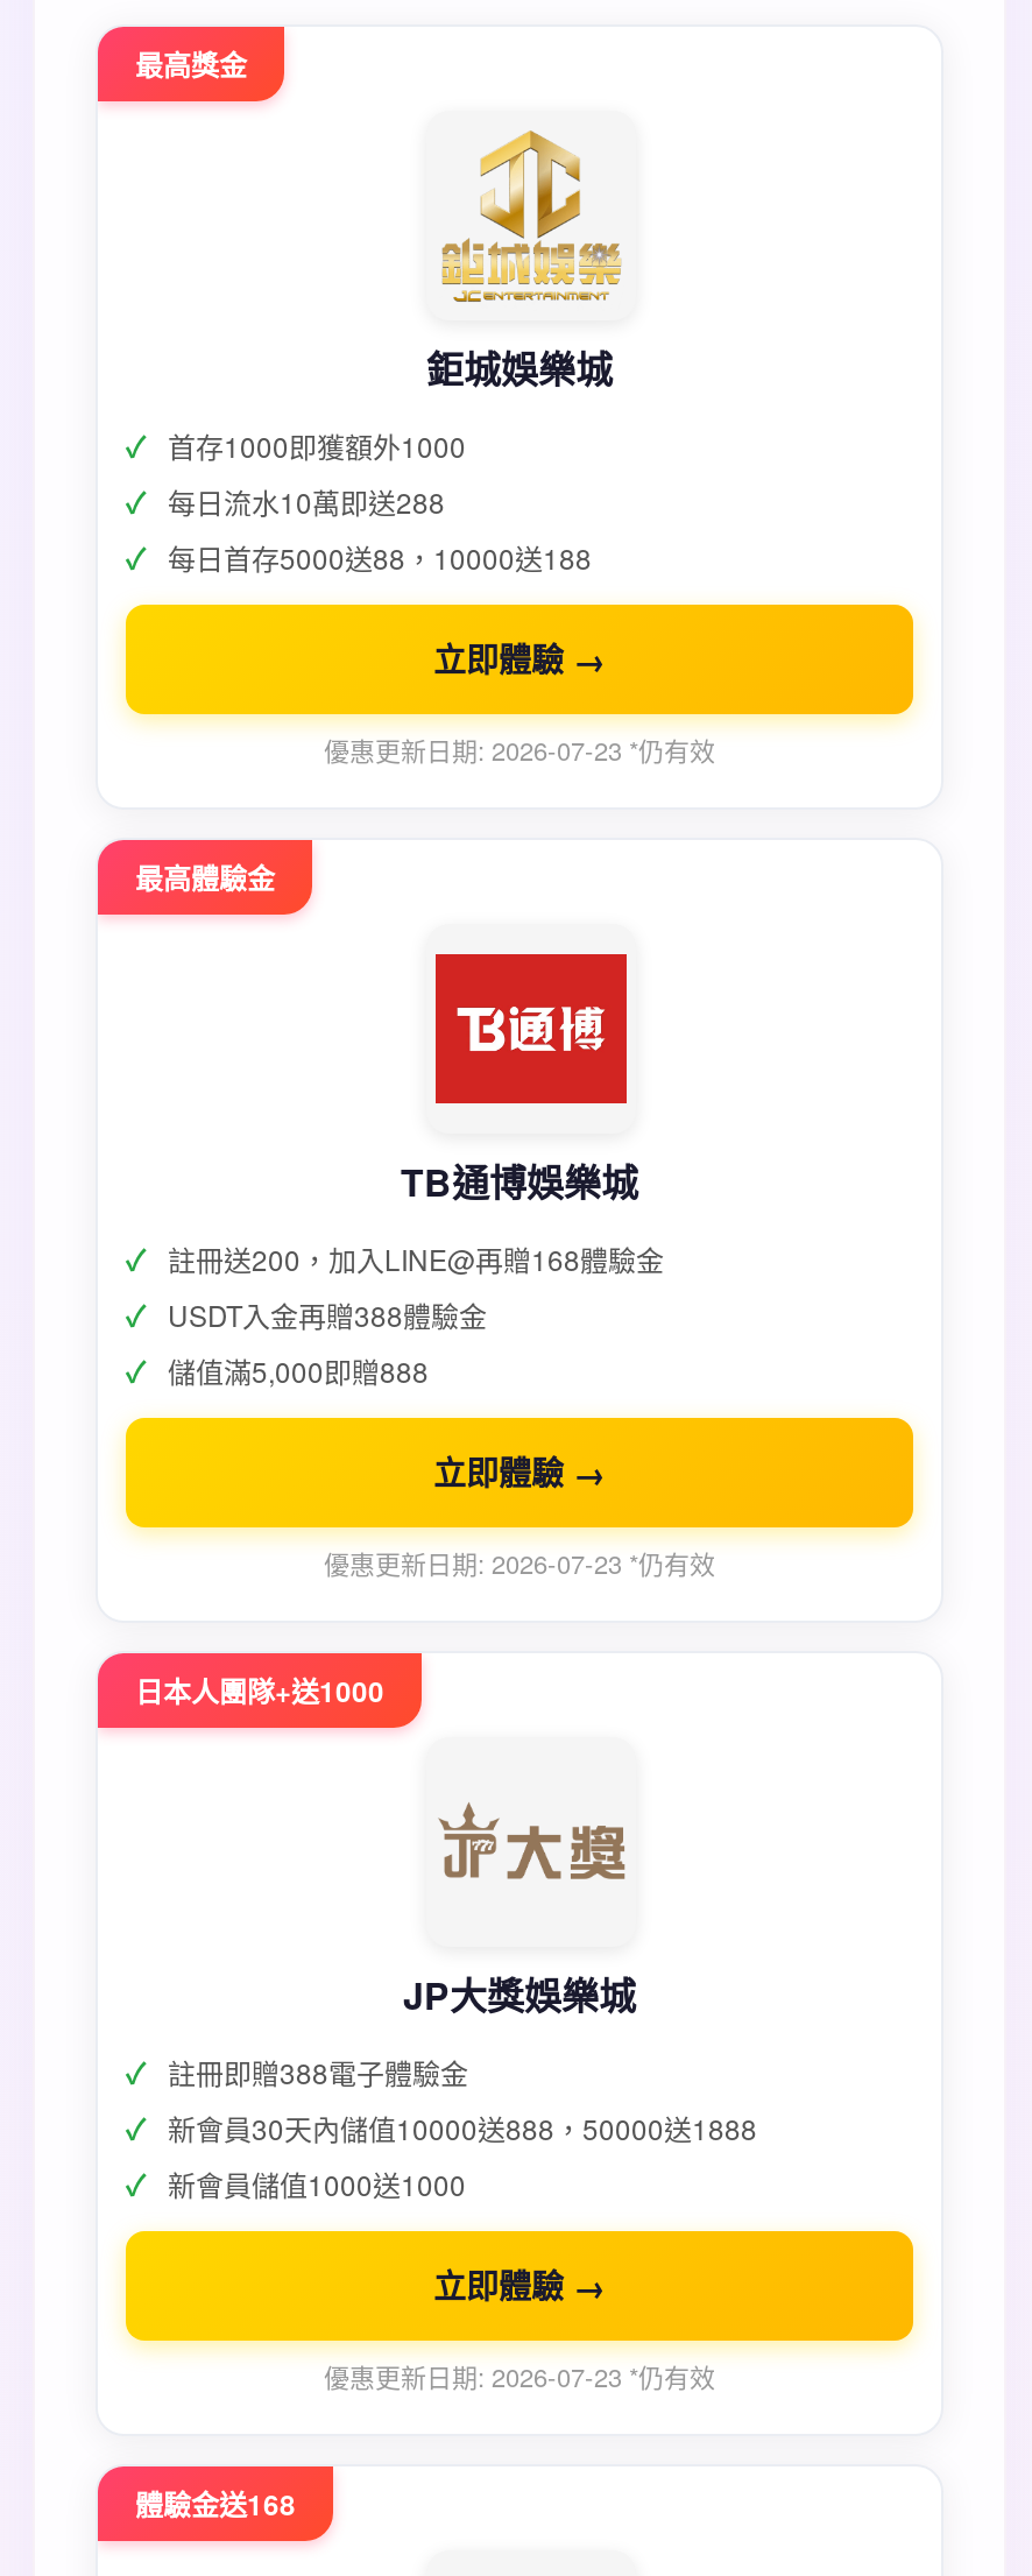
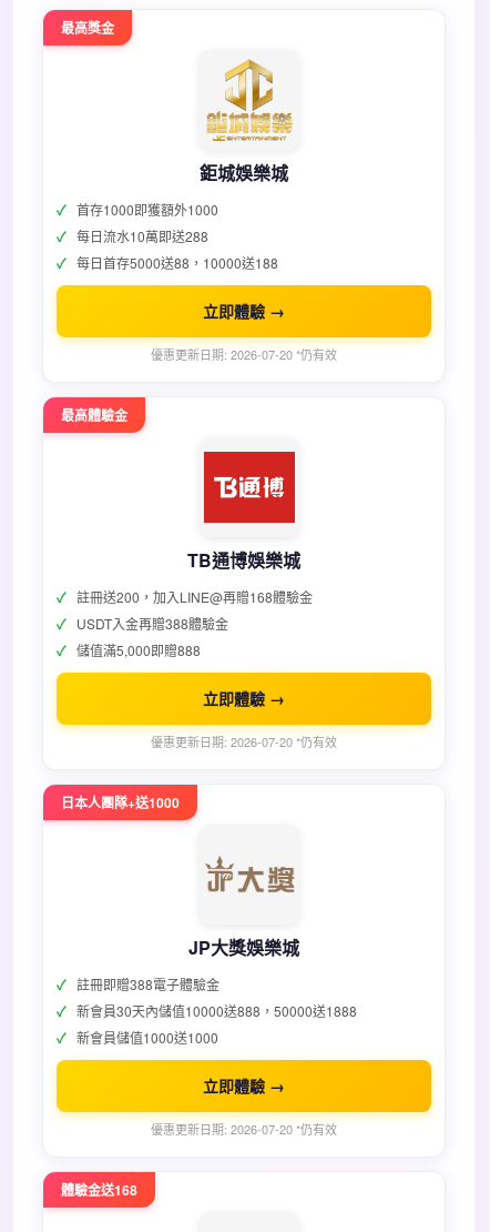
- 優惠更新日期: 2026-07-23 *仍有效
+ 優惠更新日期: 2026-07-20 *仍有效

- 優惠更新日期: 2026-07-23 *仍有效
+ 優惠更新日期: 2026-07-20 *仍有效

- 優惠更新日期: 2026-07-23 *仍有效
+ 優惠更新日期: 2026-07-20 *仍有效
